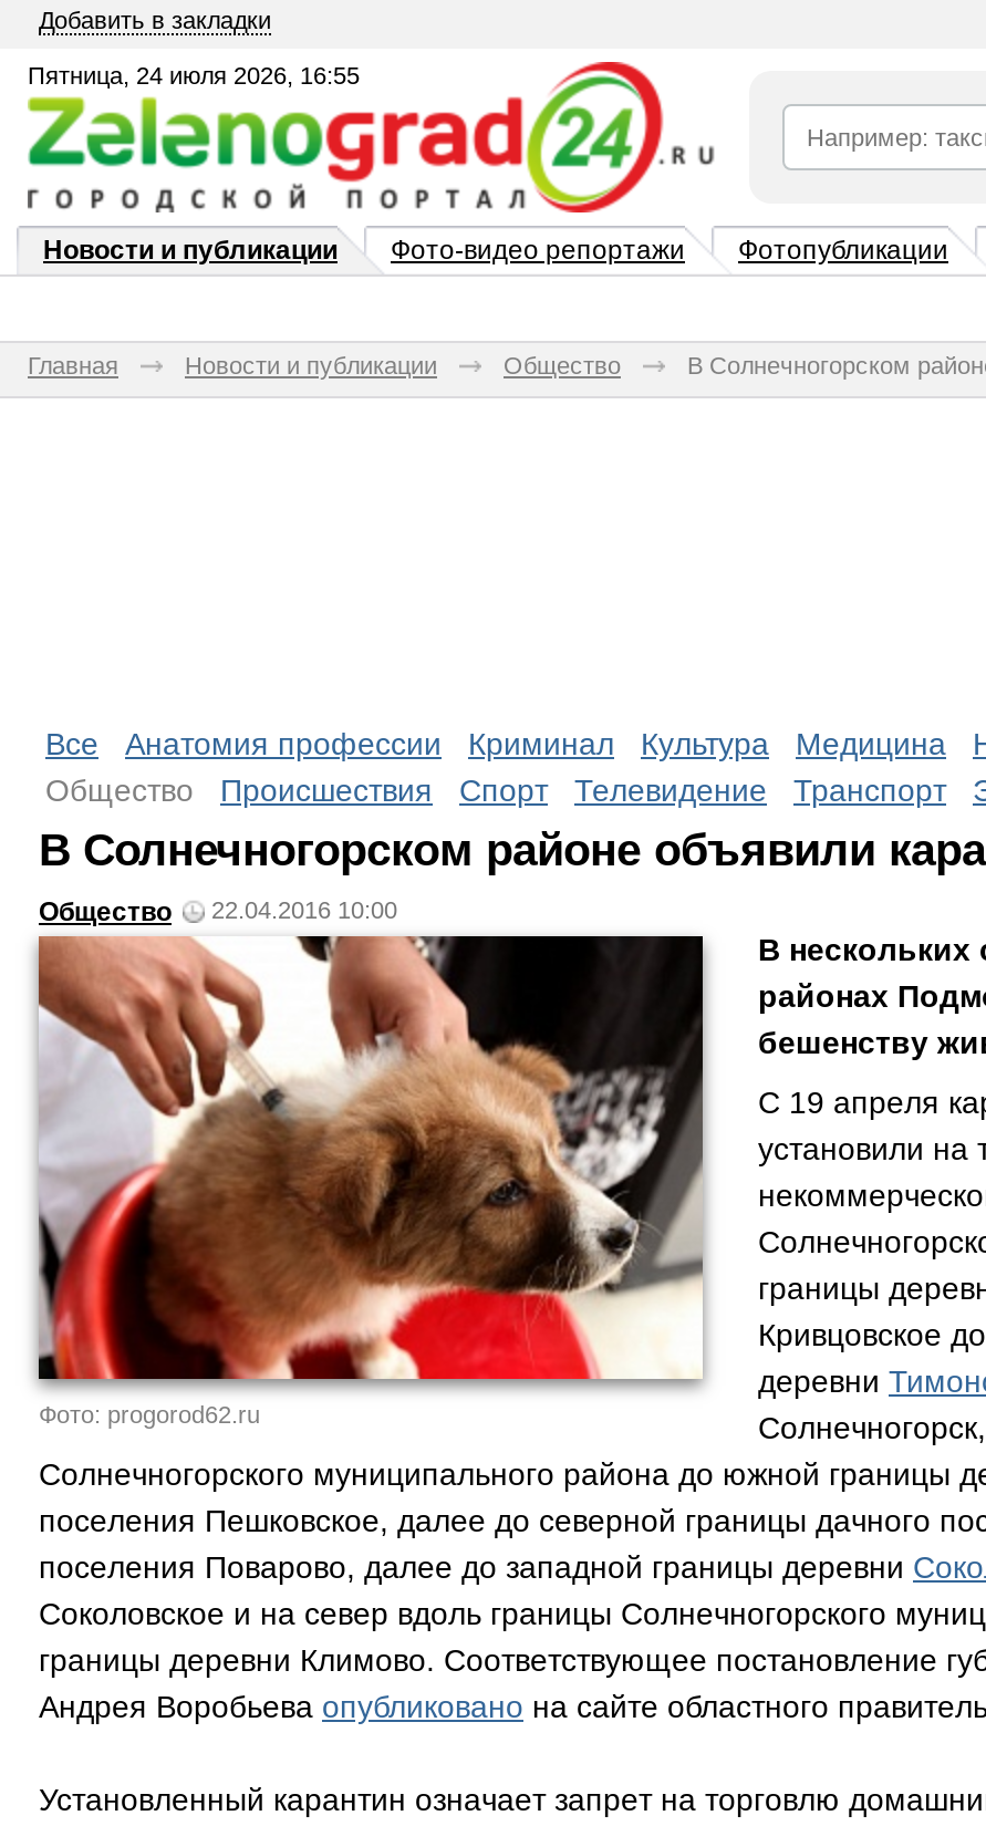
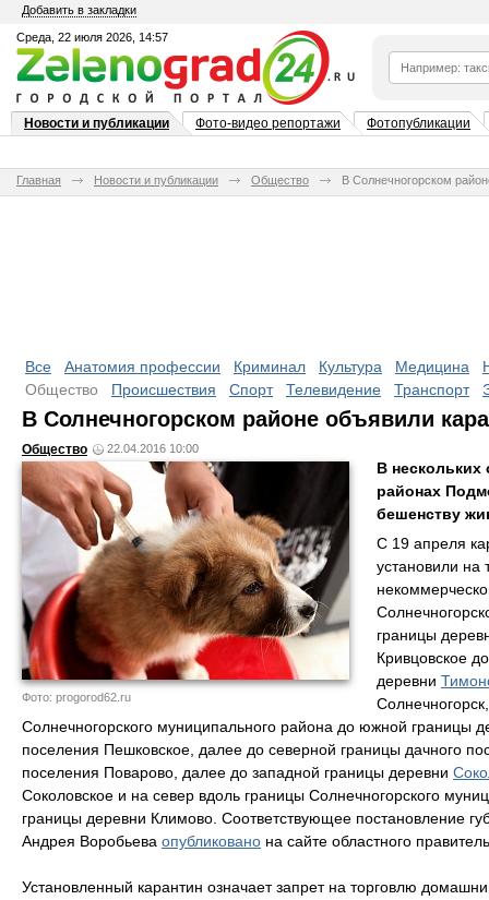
- Пятница, 24 июля 2026, 16:55
+ Среда, 22 июля 2026, 14:57
